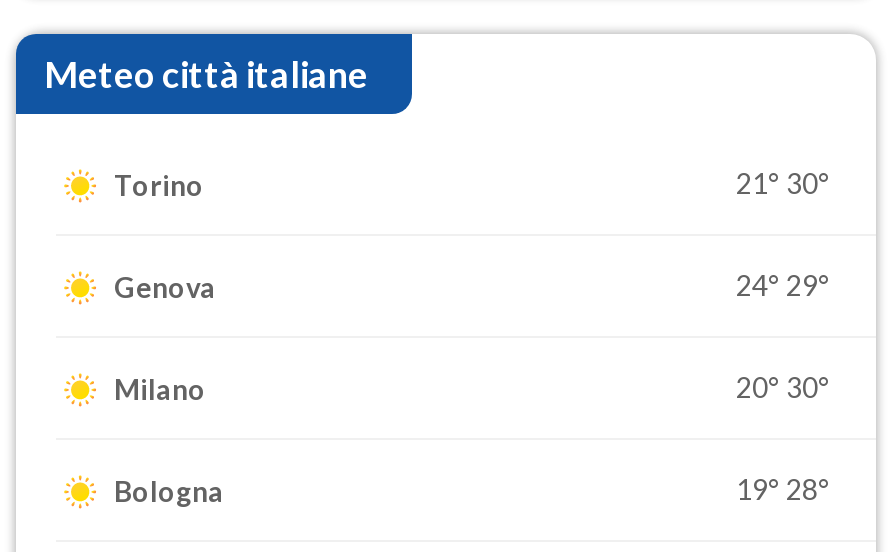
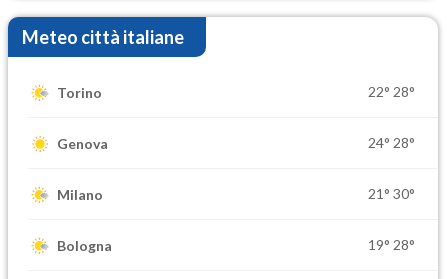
- 21° 30°
+ 22° 28°

- 24° 29°
+ 24° 28°

- 20° 30°
+ 21° 30°
